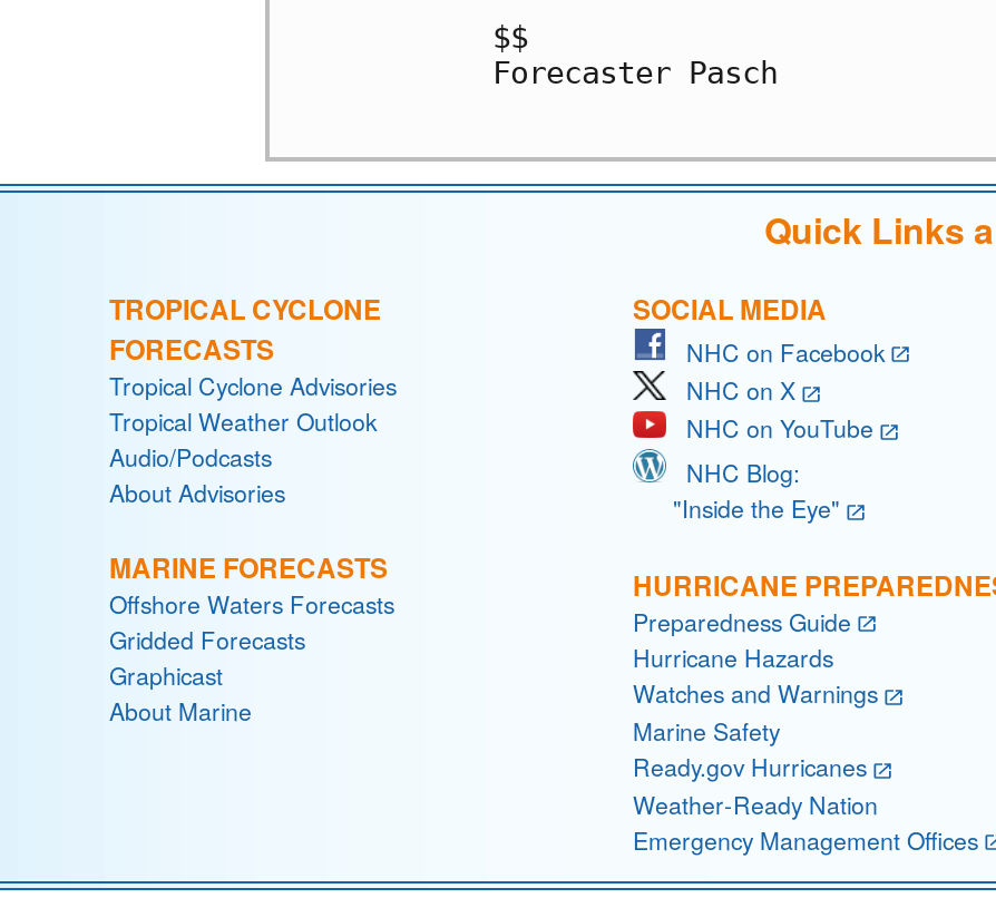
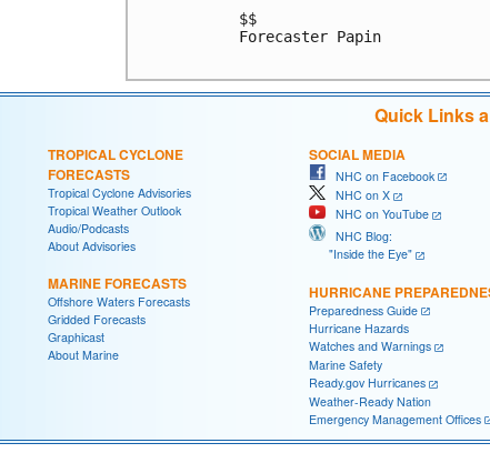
- Forecaster Pasch
+ Forecaster Papin
